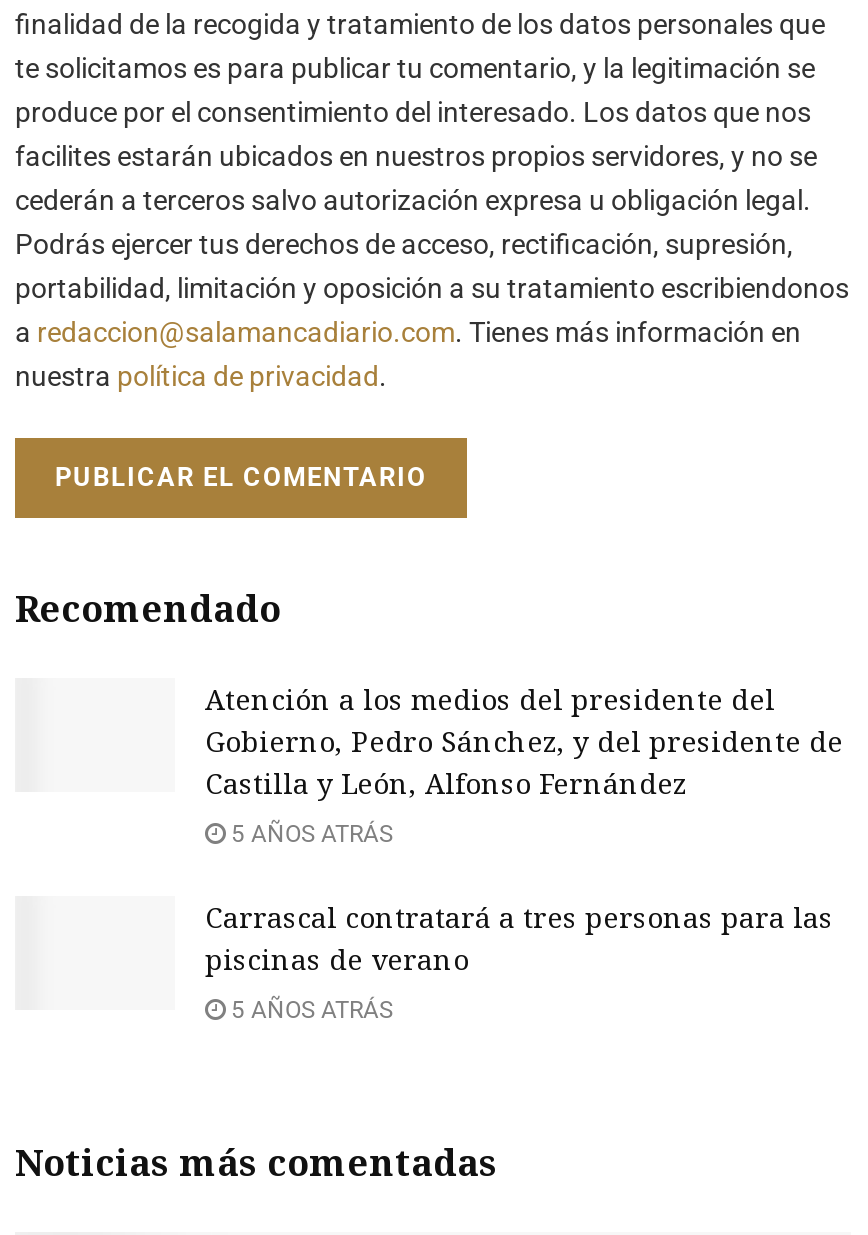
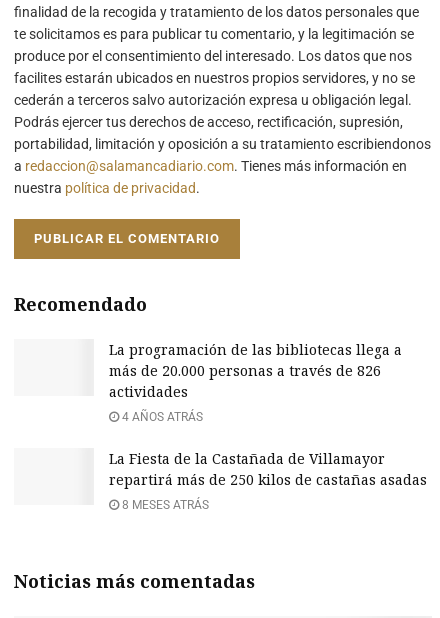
- Atención a los medios del presidente del
- Gobierno, Pedro Sánchez, y del presidente de
- Castilla y León, Alfonso Fernández
+ La programación de las bibliotecas llega a
+ más de 20.000 personas a través de 826
+ actividades

- 5 AÑOS ATRÁS
+ 4 AÑOS ATRÁS

- Carrascal contratará a tres personas para las
- piscinas de verano
+ La Fiesta de la Castañada de Villamayor
+ repartirá más de 250 kilos de castañas asadas

- 5 AÑOS ATRÁS
+ 8 MESES ATRÁS
